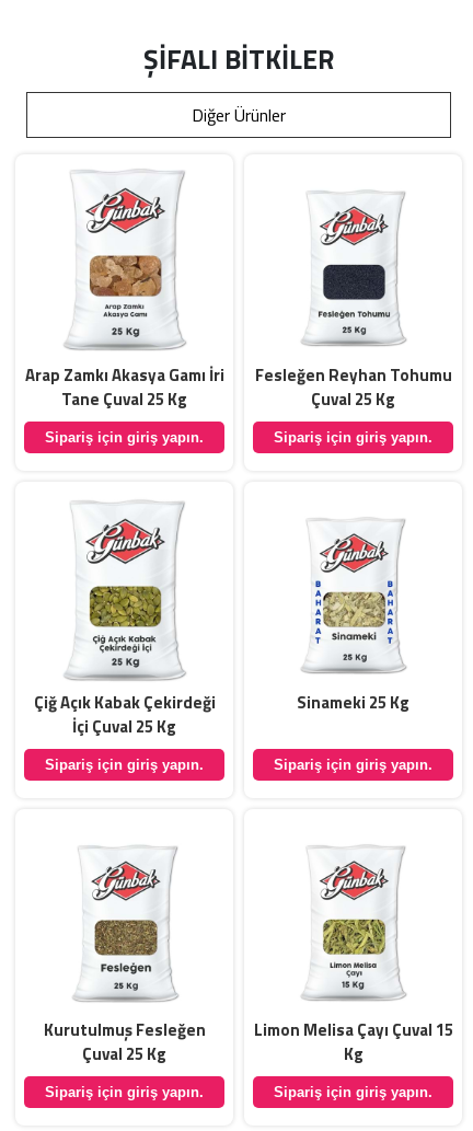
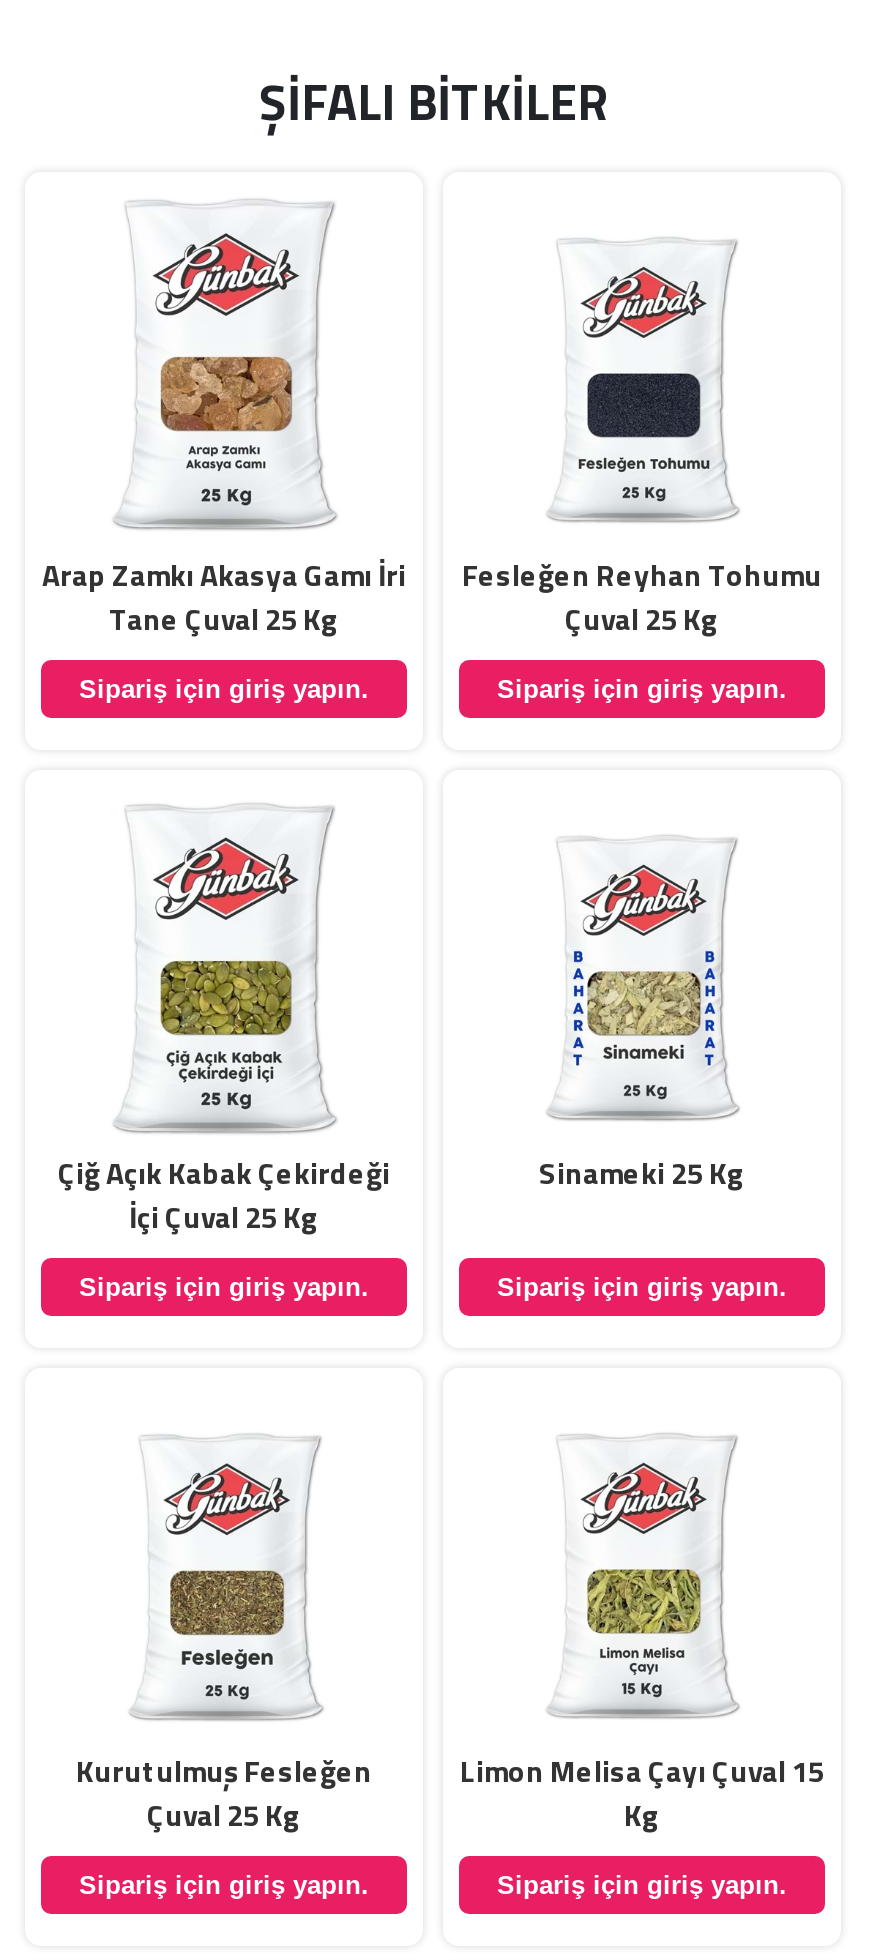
- Diğer Ürünler
